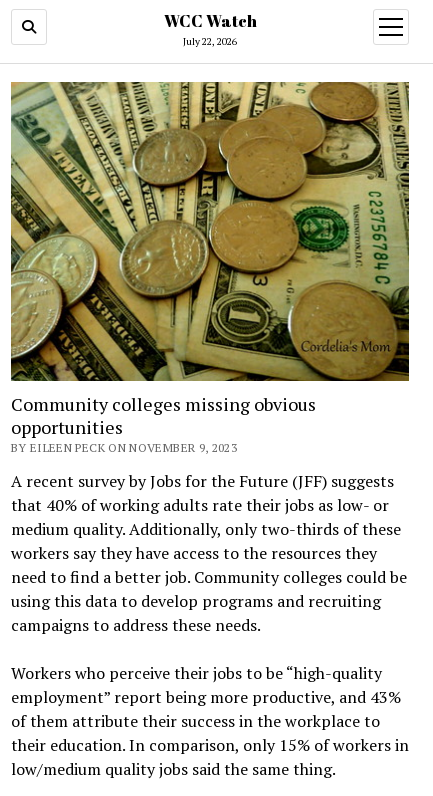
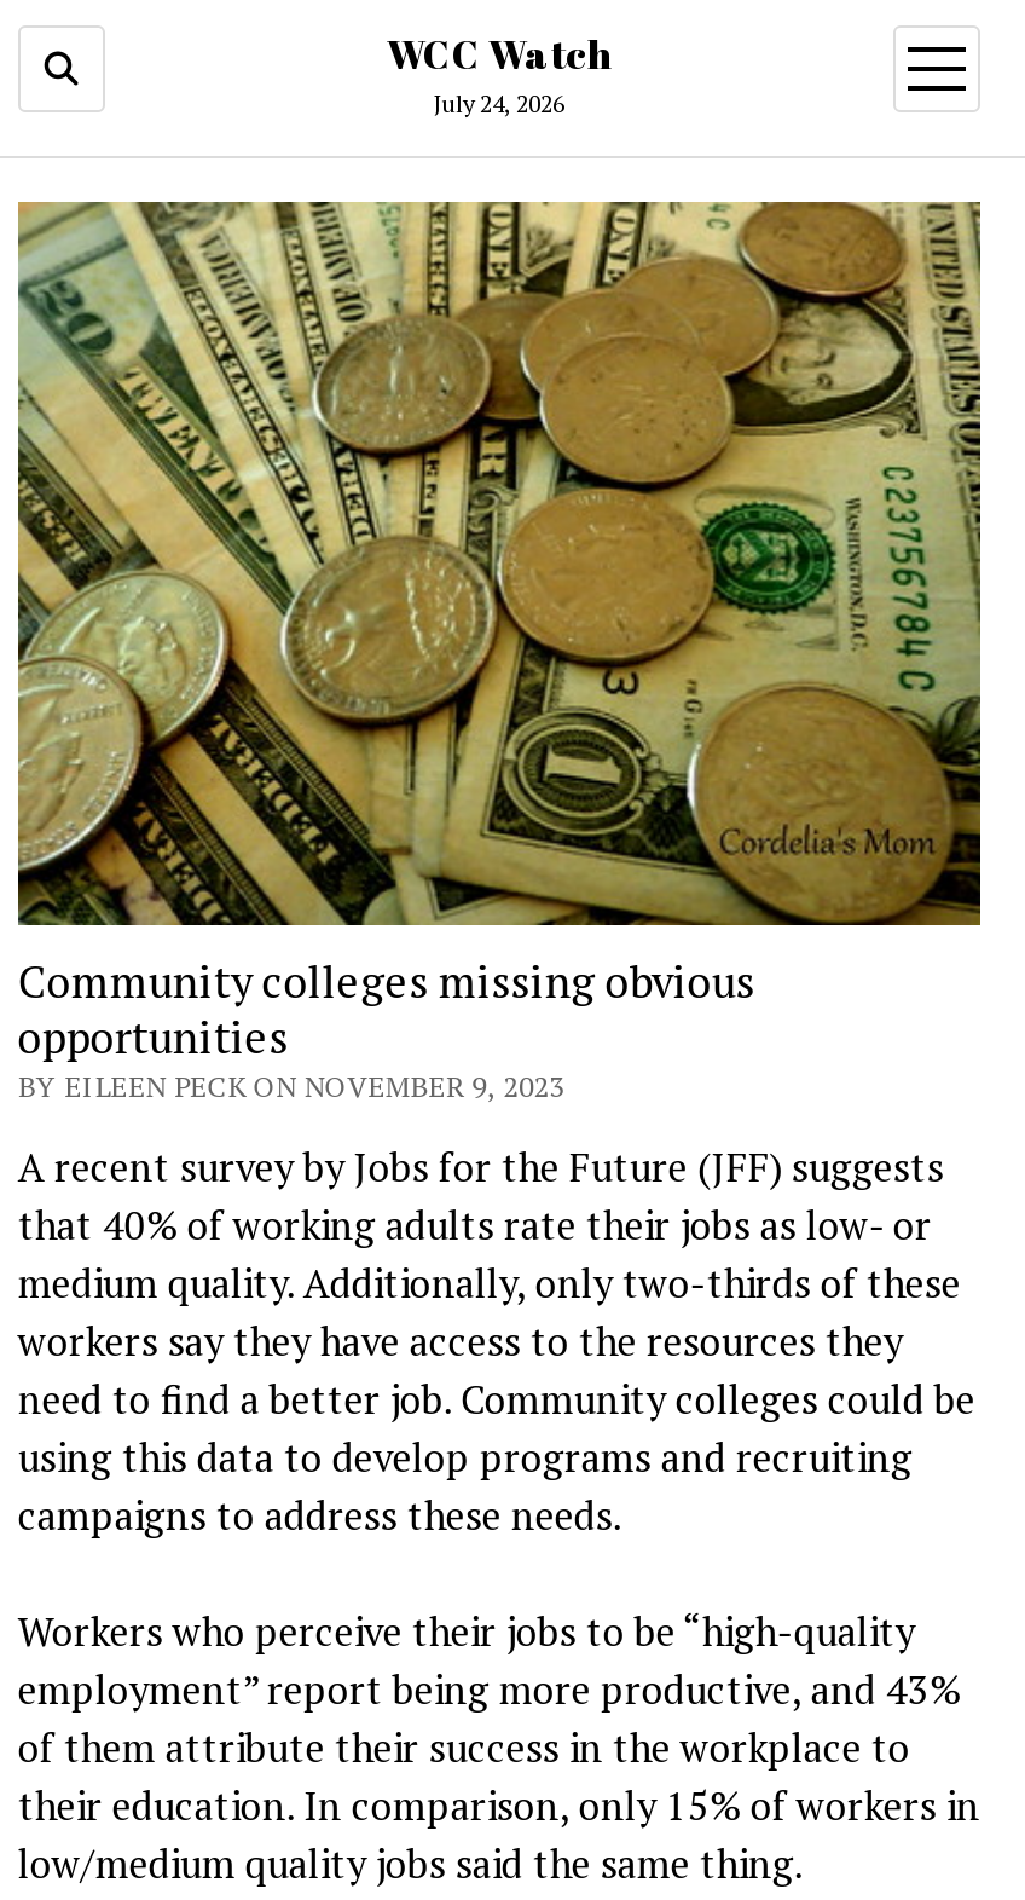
- July 22, 2026
+ July 24, 2026
